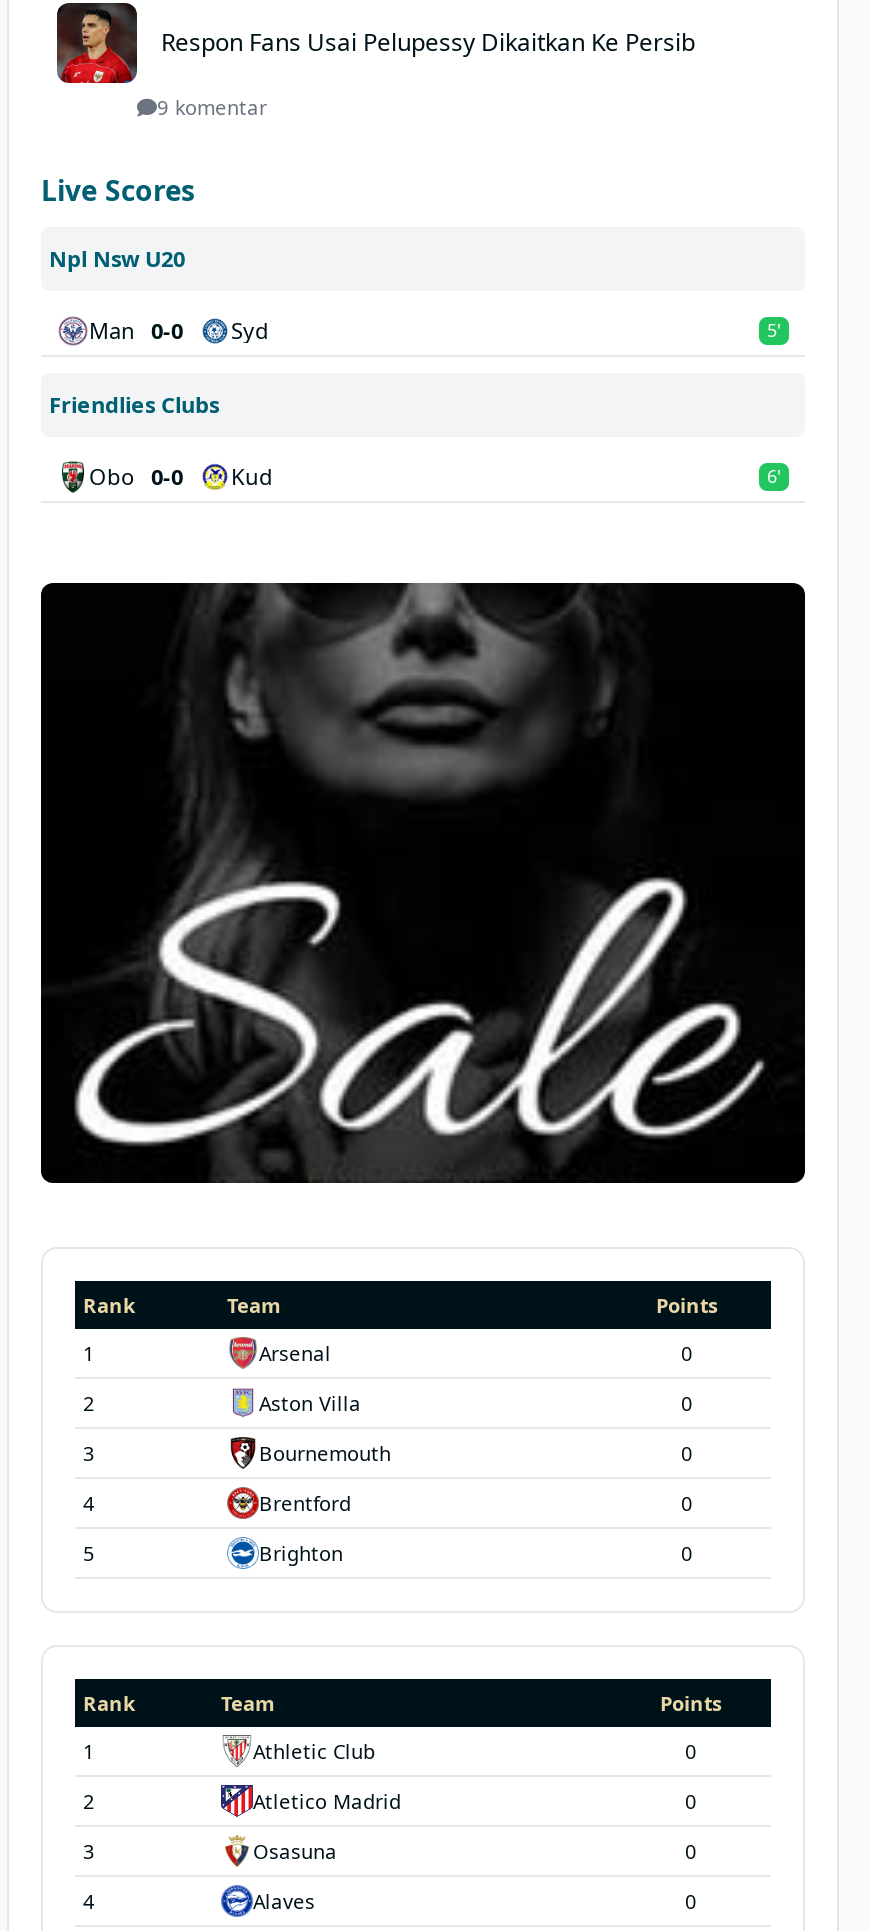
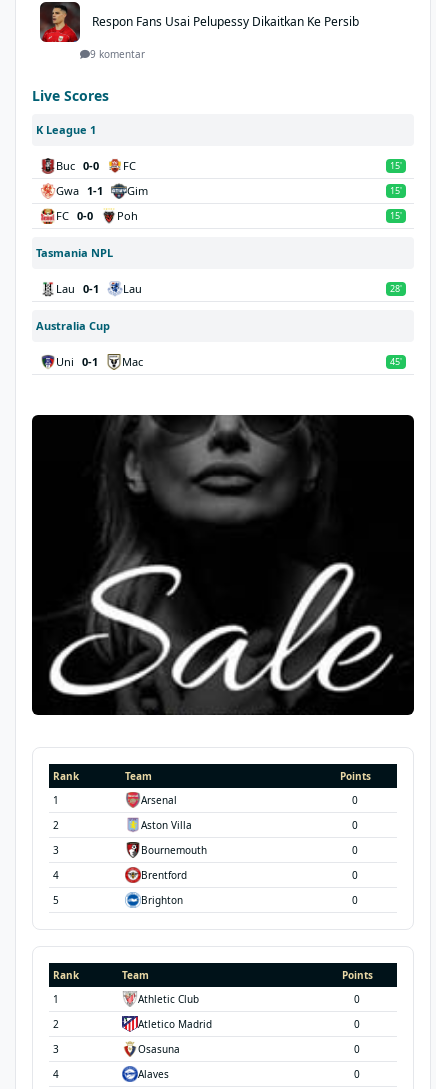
- Npl Nsw U20
- Man 0-0
- Syd
- 5'
- Friendlies Clubs
- Obo 0-0
- Kud
- 6'
+ K League 1
+ Buc 0-0
+ FC
+ 15'
+ Gwa 1-1
+ Gim
+ 15'
+ FC 0-0
+ Poh
+ 15'
+ Tasmania NPL
+ Lau 0-1
+ Lau
+ 28'
+ Australia Cup
+ Uni 0-1
+ Mac
+ 45'
